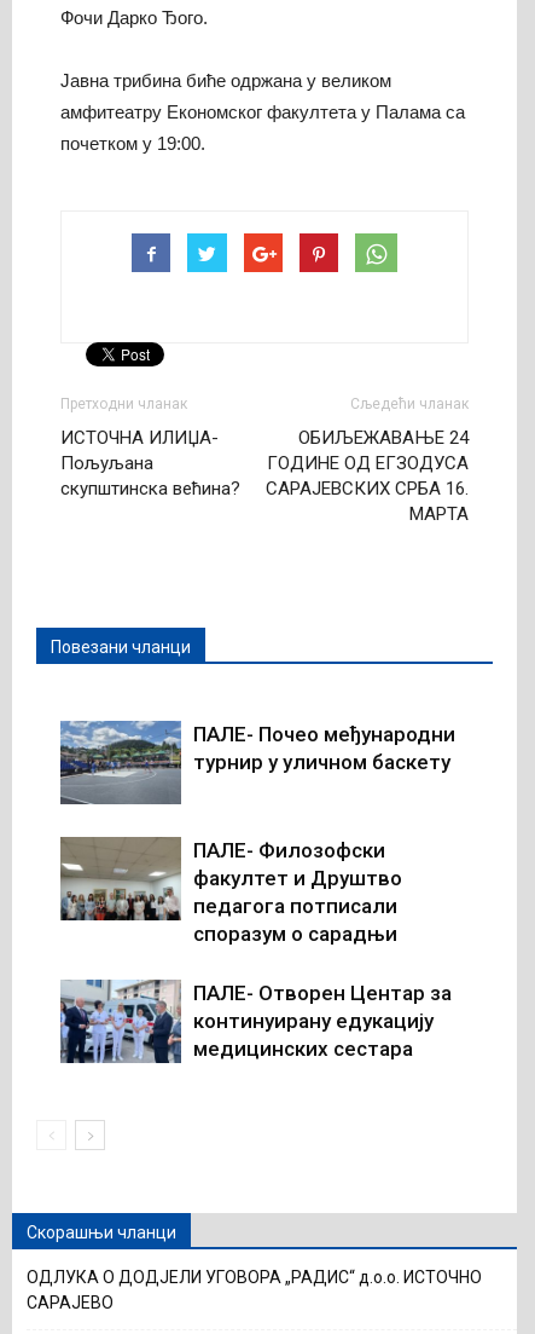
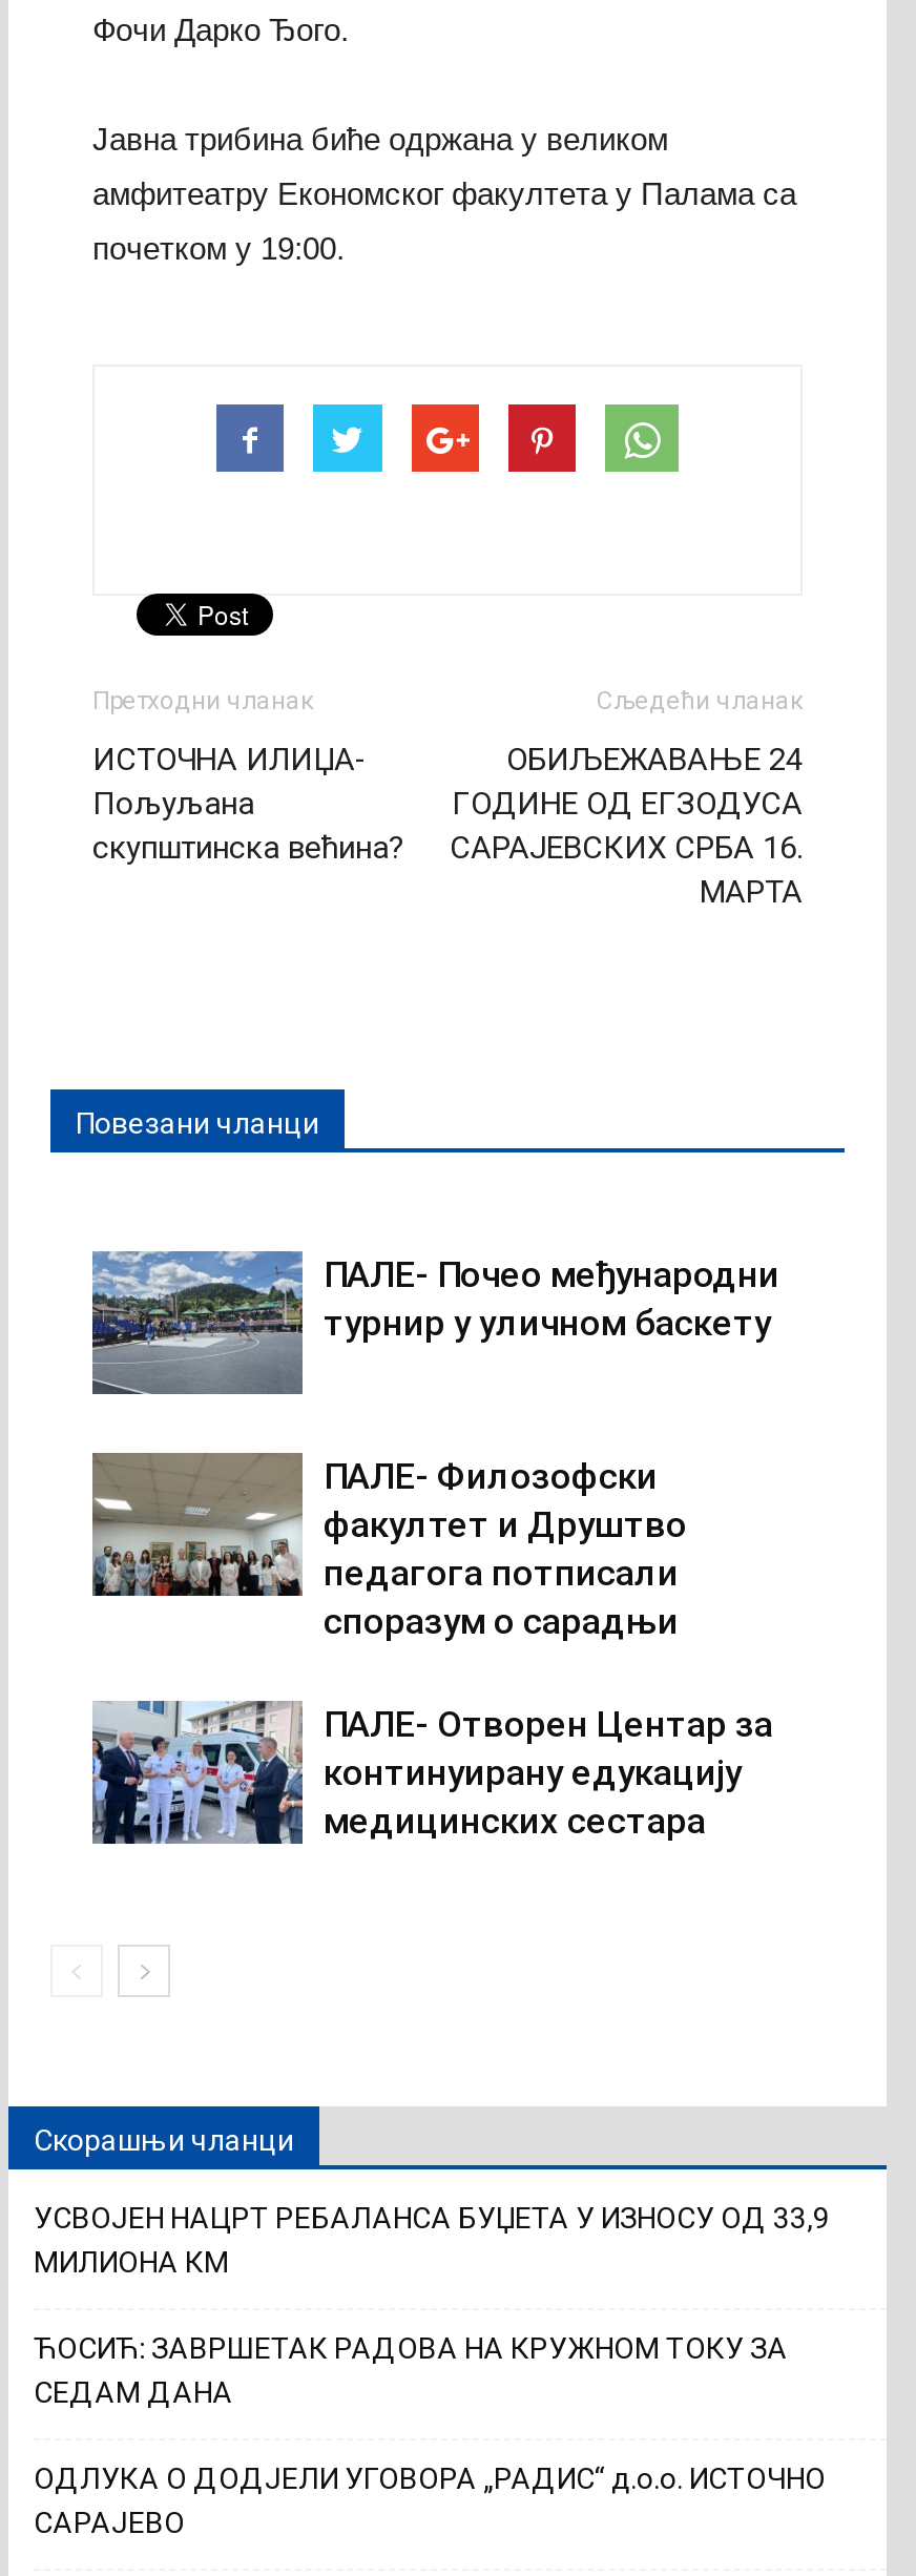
+ УСВОЈЕН НАЦРТ РЕБАЛАНСА БУЏЕТА У ИЗНОСУ ОД 33,9
+ МИЛИОНА КМ
+ ЋОСИЋ: ЗАВРШЕТАК РАДОВА НА КРУЖНОМ ТОКУ ЗА
+ СЕДАМ ДАНА
